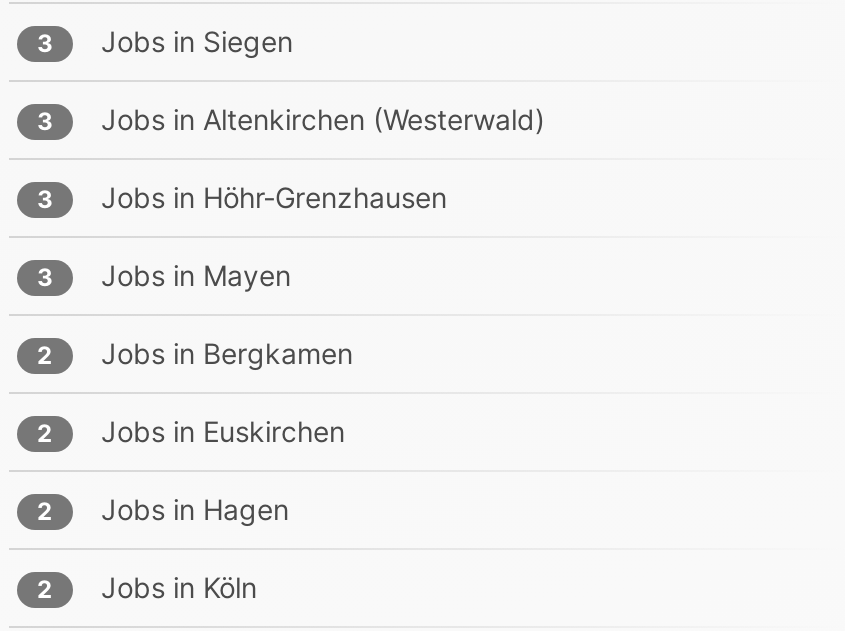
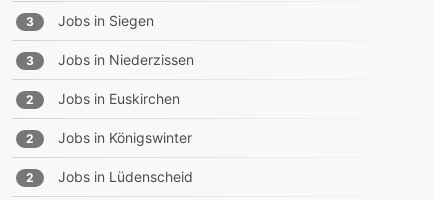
- Jobs in Altenkirchen (Westerwald)
- 3
- Jobs in Höhr-Grenzhausen
- 3
- Jobs in Mayen
- 2
- Jobs in Bergkamen
+ Jobs in Niederzissen

- Jobs in Hagen
+ Jobs in Königswinter

- Jobs in Köln
+ Jobs in Lüdenscheid
